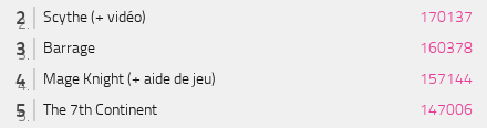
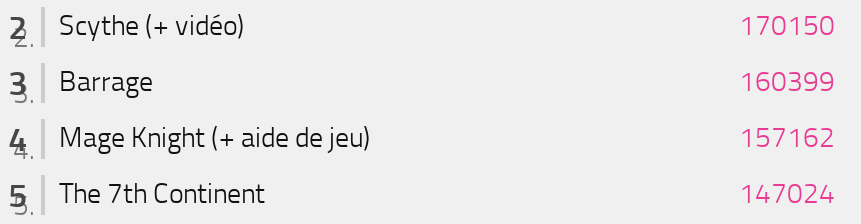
- 170137
+ 170150

- 160378
+ 160399

- 157144
+ 157162

- 147006
+ 147024
